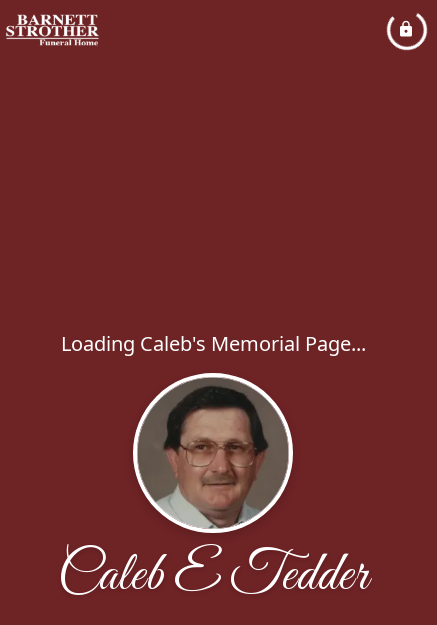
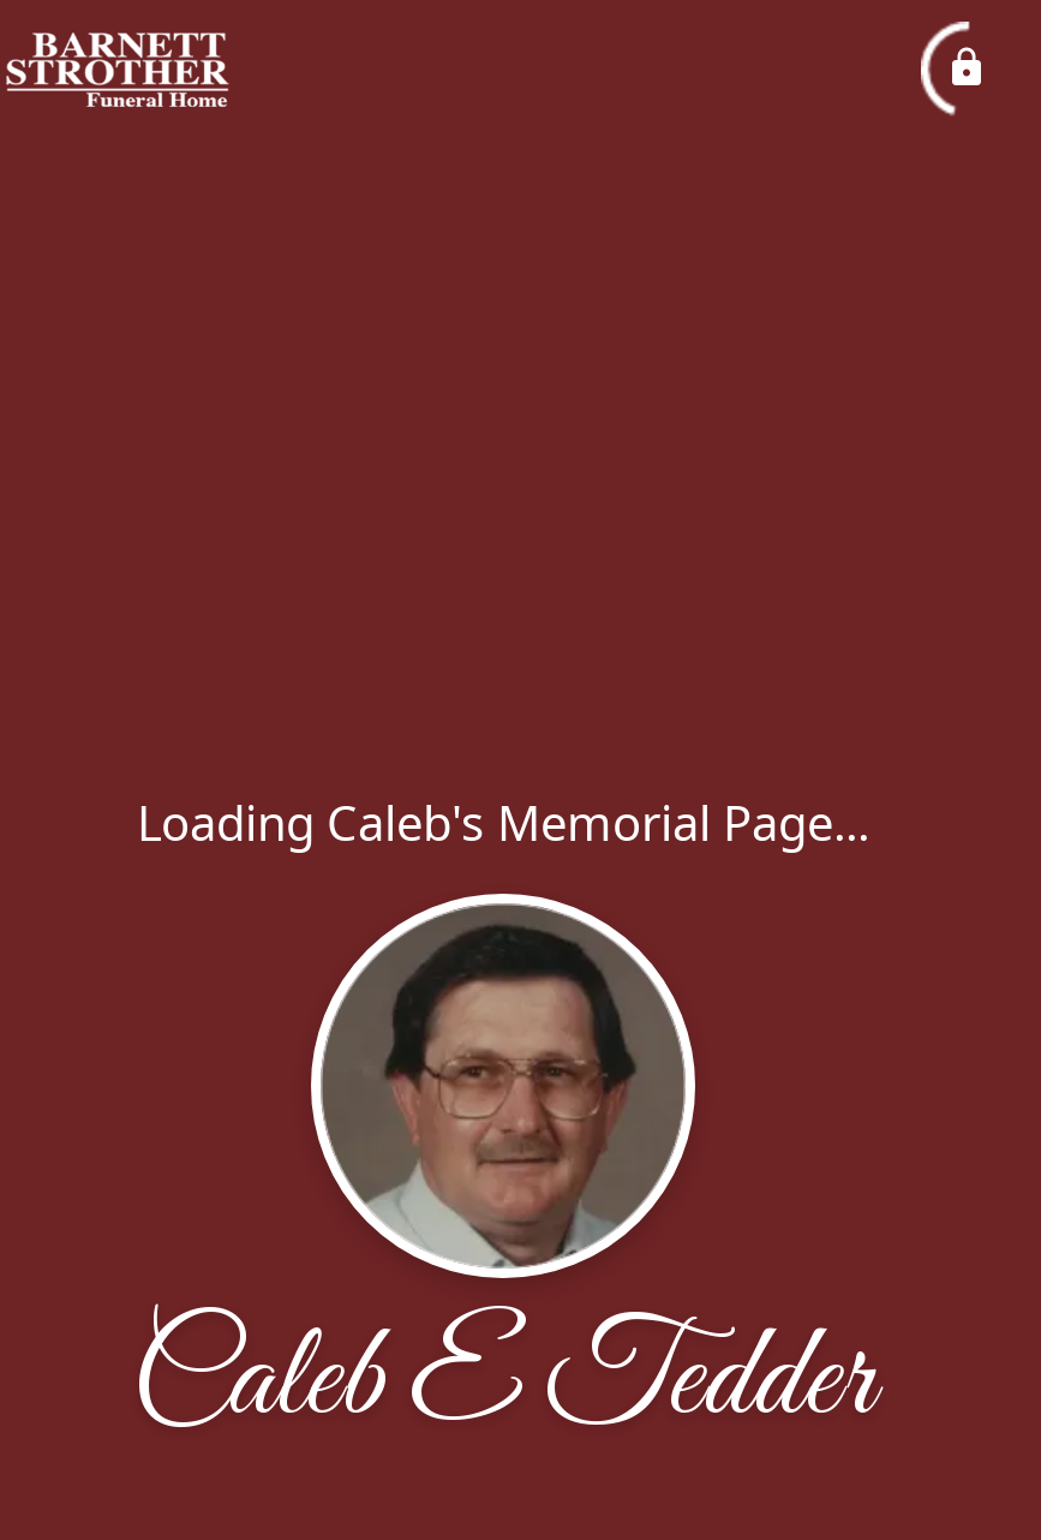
- [image]
+ [image]
